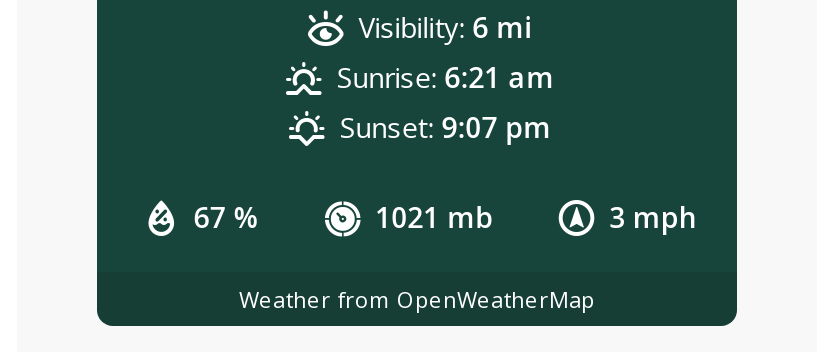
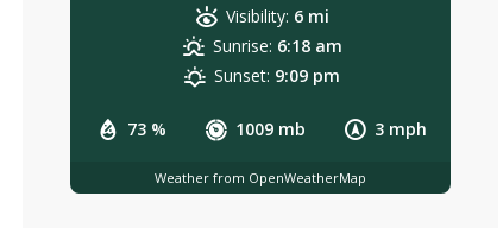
- Sunrise: 6:21 am
+ Sunrise: 6:18 am

- Sunset: 9:07 pm
+ Sunset: 9:09 pm

- 67 %
- 1021 mb
+ 73 %
+ 1009 mb
